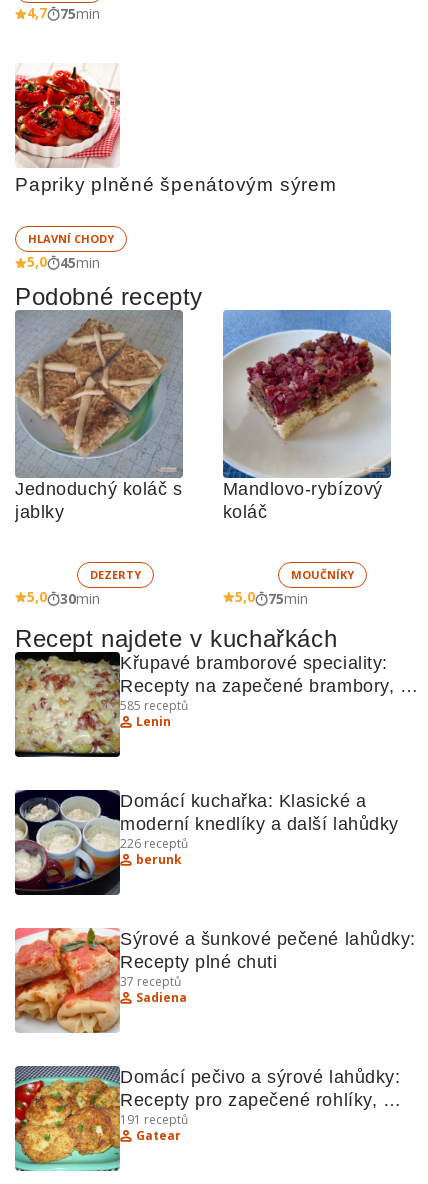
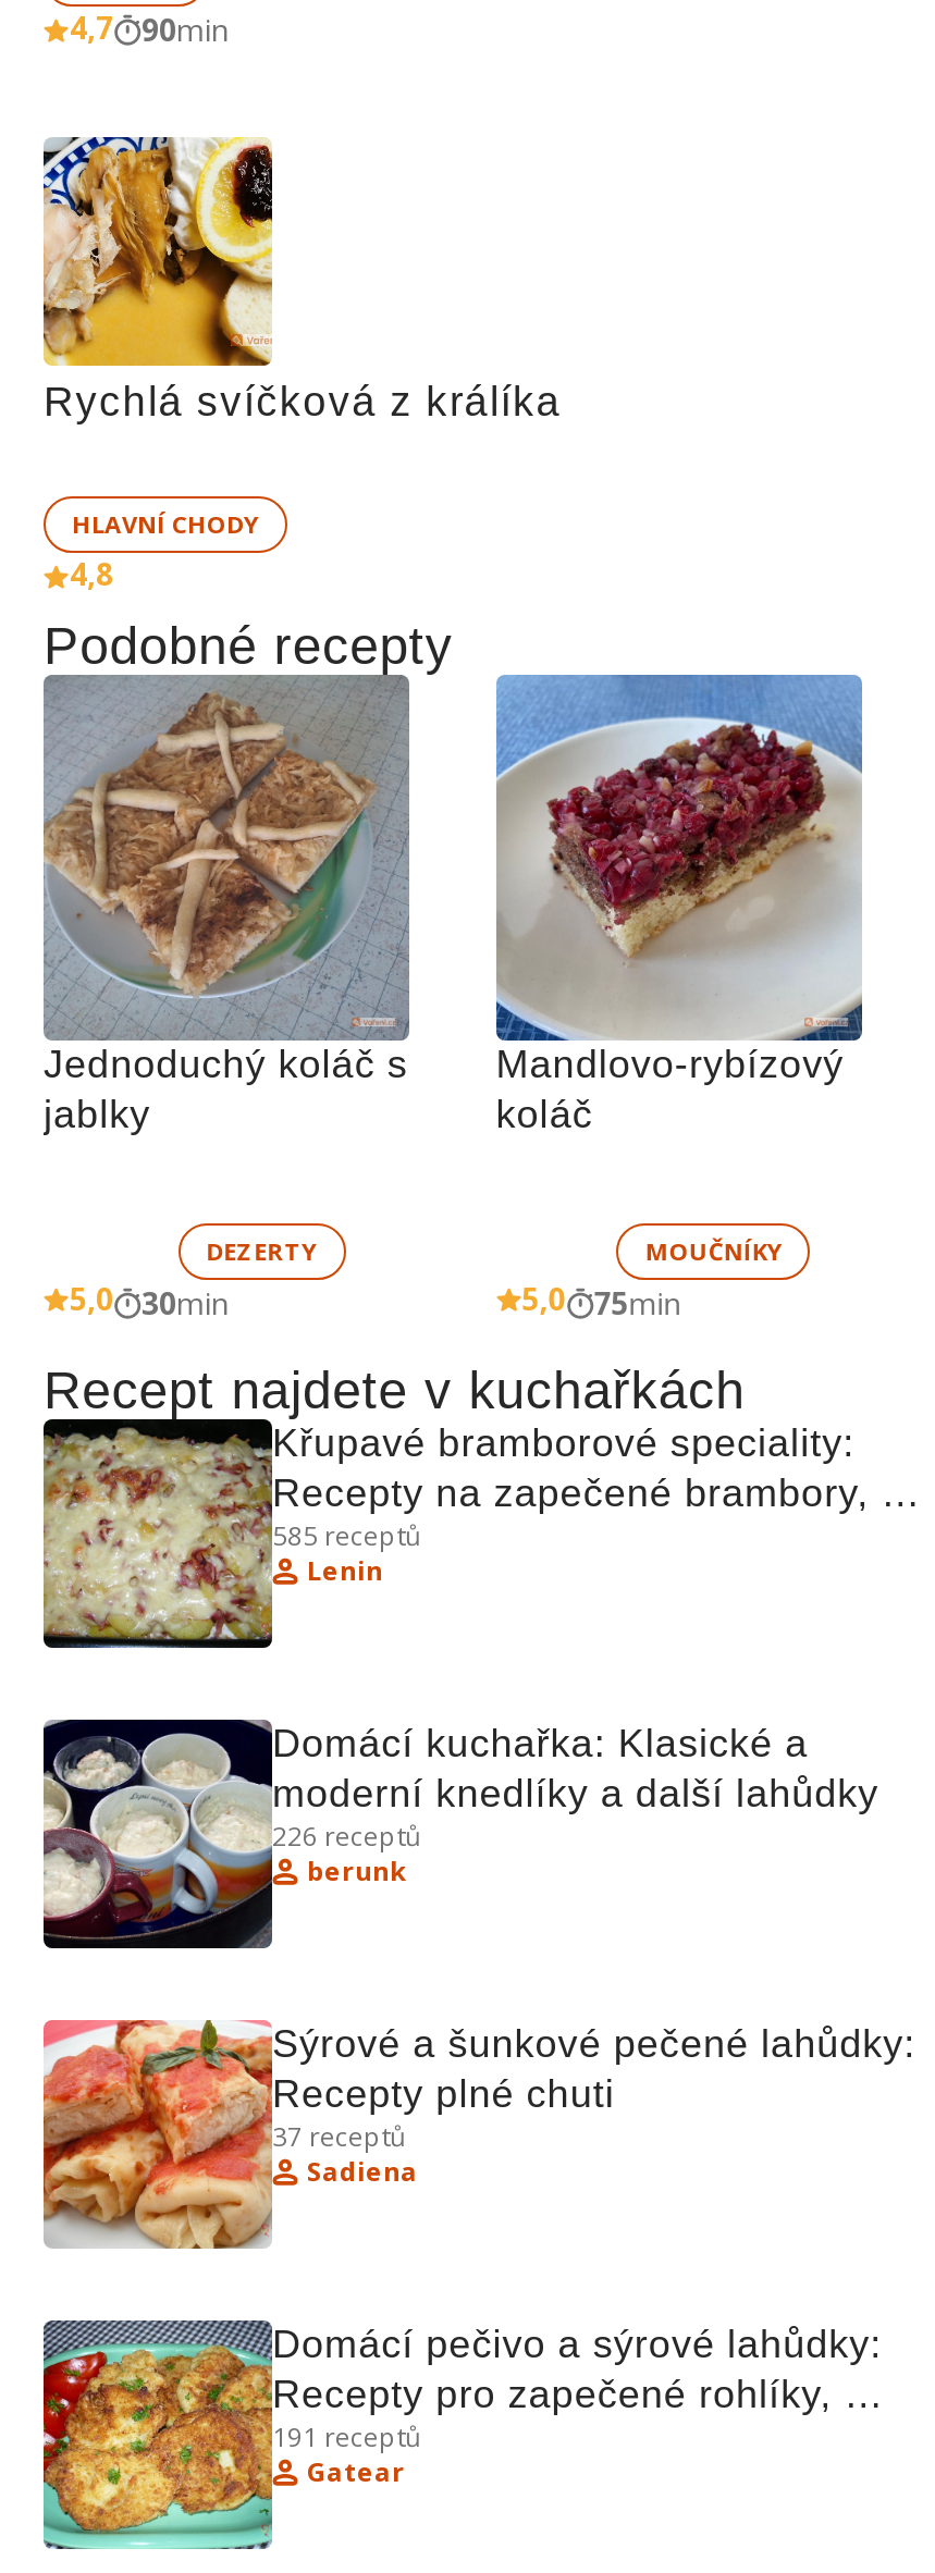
- 4,7 75min
+ 4,7 90min

- [image]
- Papriky plněné špenátovým sýrem
+ [image]
+ Rychlá svíčková z králíka

- 5,0
- 45min
+ 4,8
